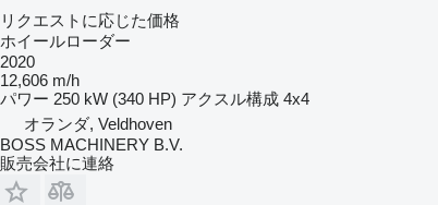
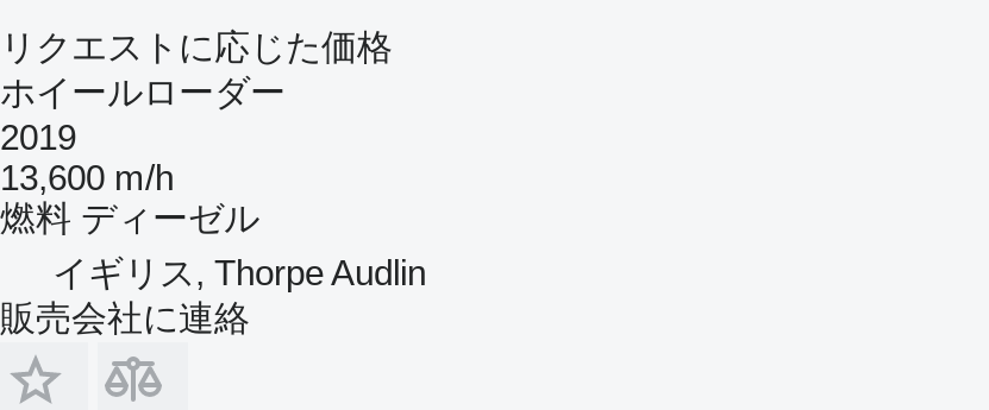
- 2020
- 12,606 m/h
- パワー 250 kW (340 HP) アクスル構成 4x4
- オランダ, Veldhoven
- BOSS MACHINERY B.V.
+ 2019
+ 13,600 m/h
+ 燃料 ディーゼル
+ イギリス, Thorpe Audlin
